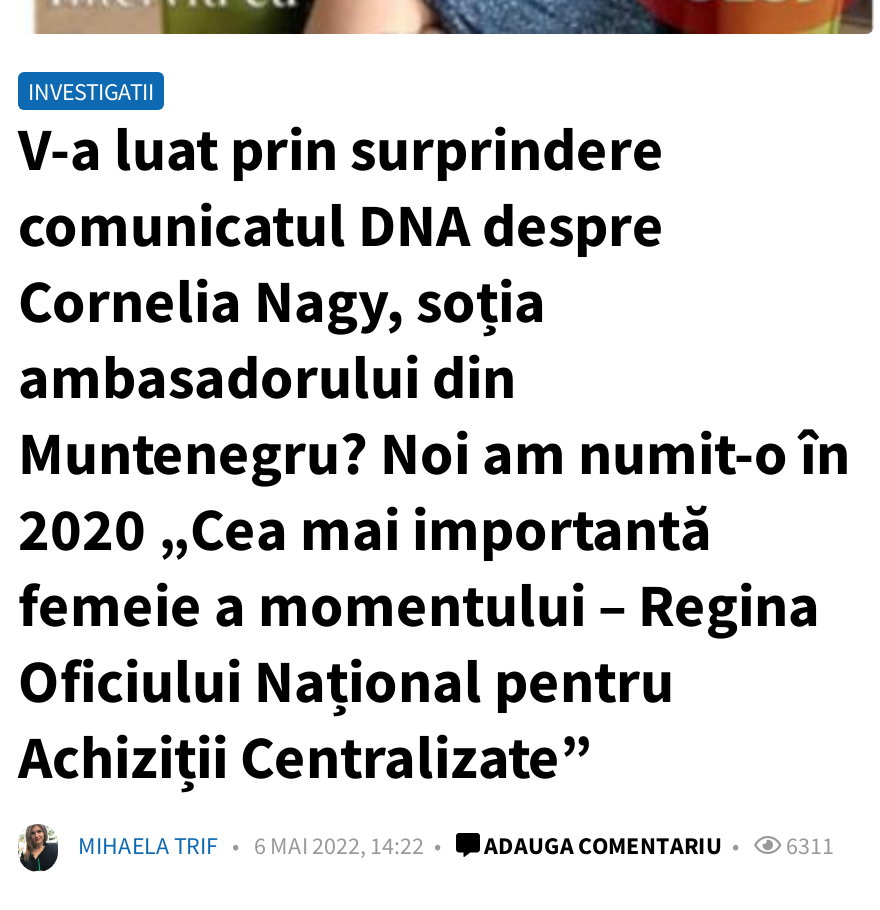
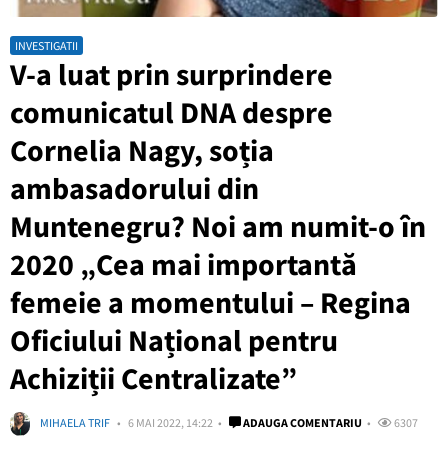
- MIHAELA TRIF 6 MAI 2022, 14:22 ADAUGA COMENTARIU 6311
+ MIHAELA TRIF 6 MAI 2022, 14:22 ADAUGA COMENTARIU 6307
